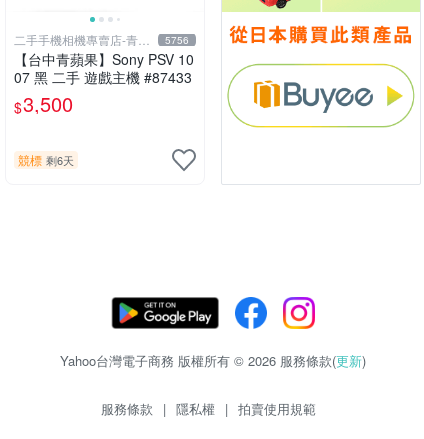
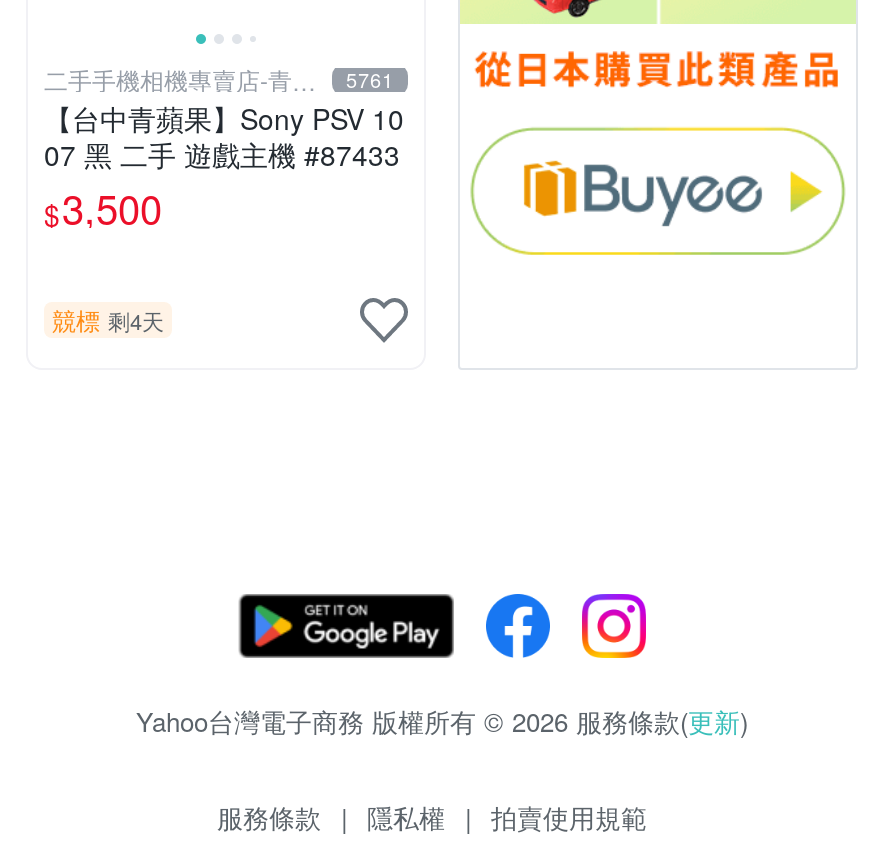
- 5756
+ 5761

- 競標 剩6天
+ 競標 剩4天
